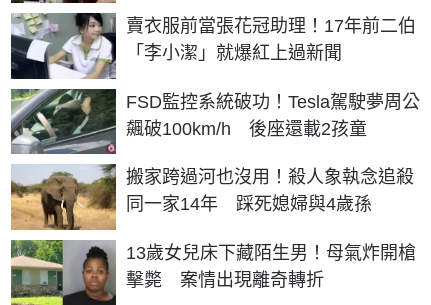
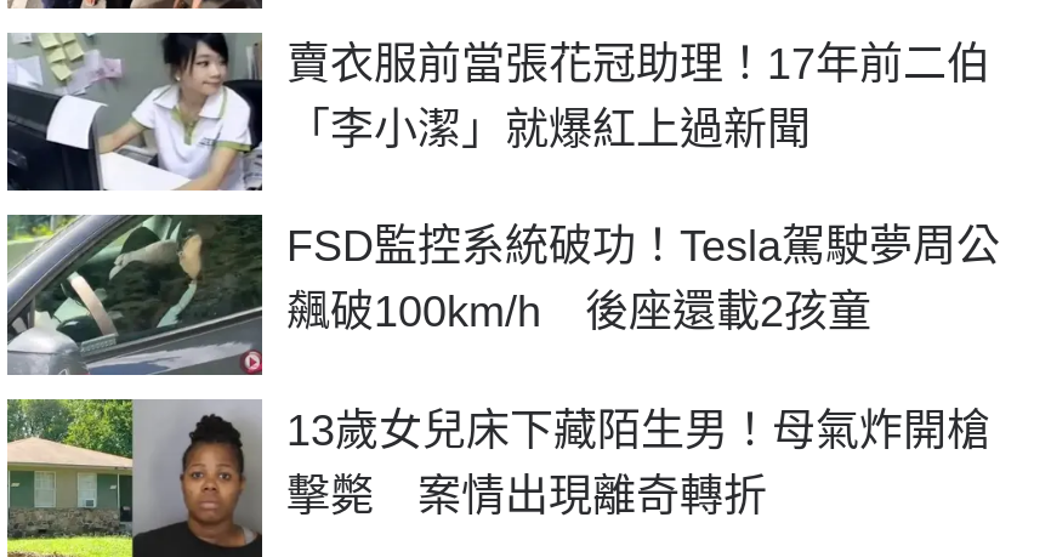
- [image]
- 搬家跨過河也沒用！殺人象執念追殺
- 同一家14年 踩死媳婦與4歲孫
